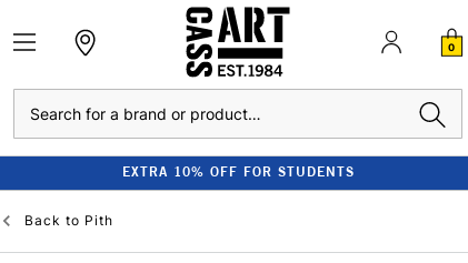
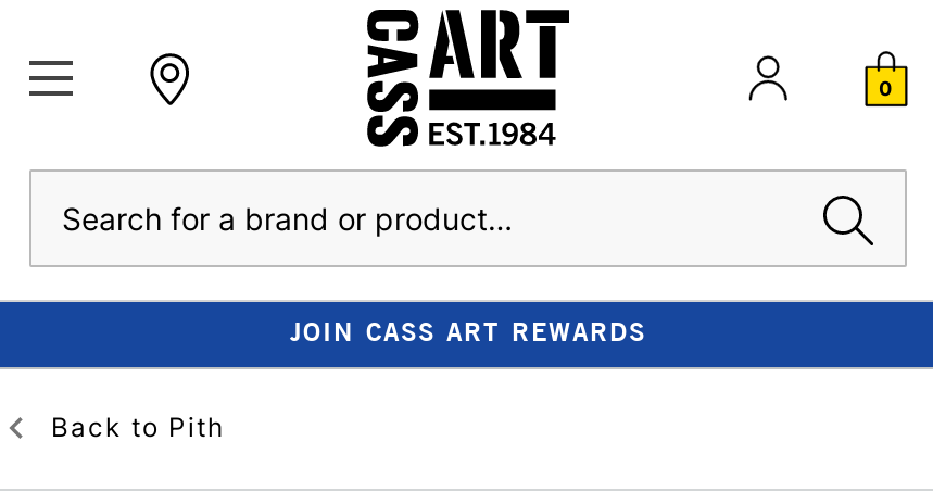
- EXTRA 10% OFF FOR STUDENTS
+ JOIN CASS ART REWARDS
